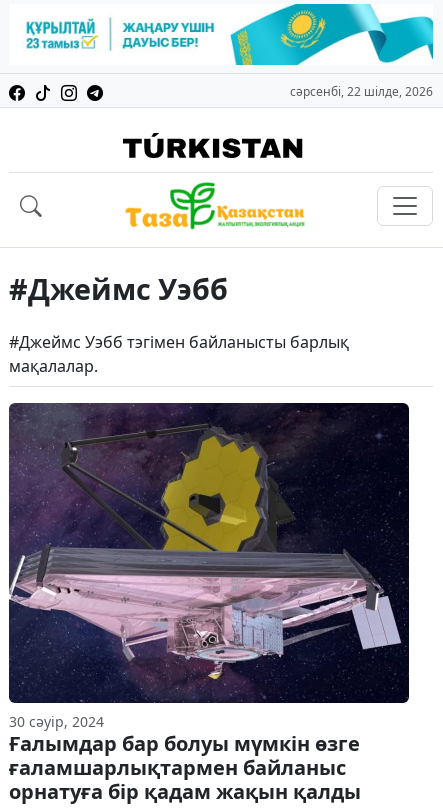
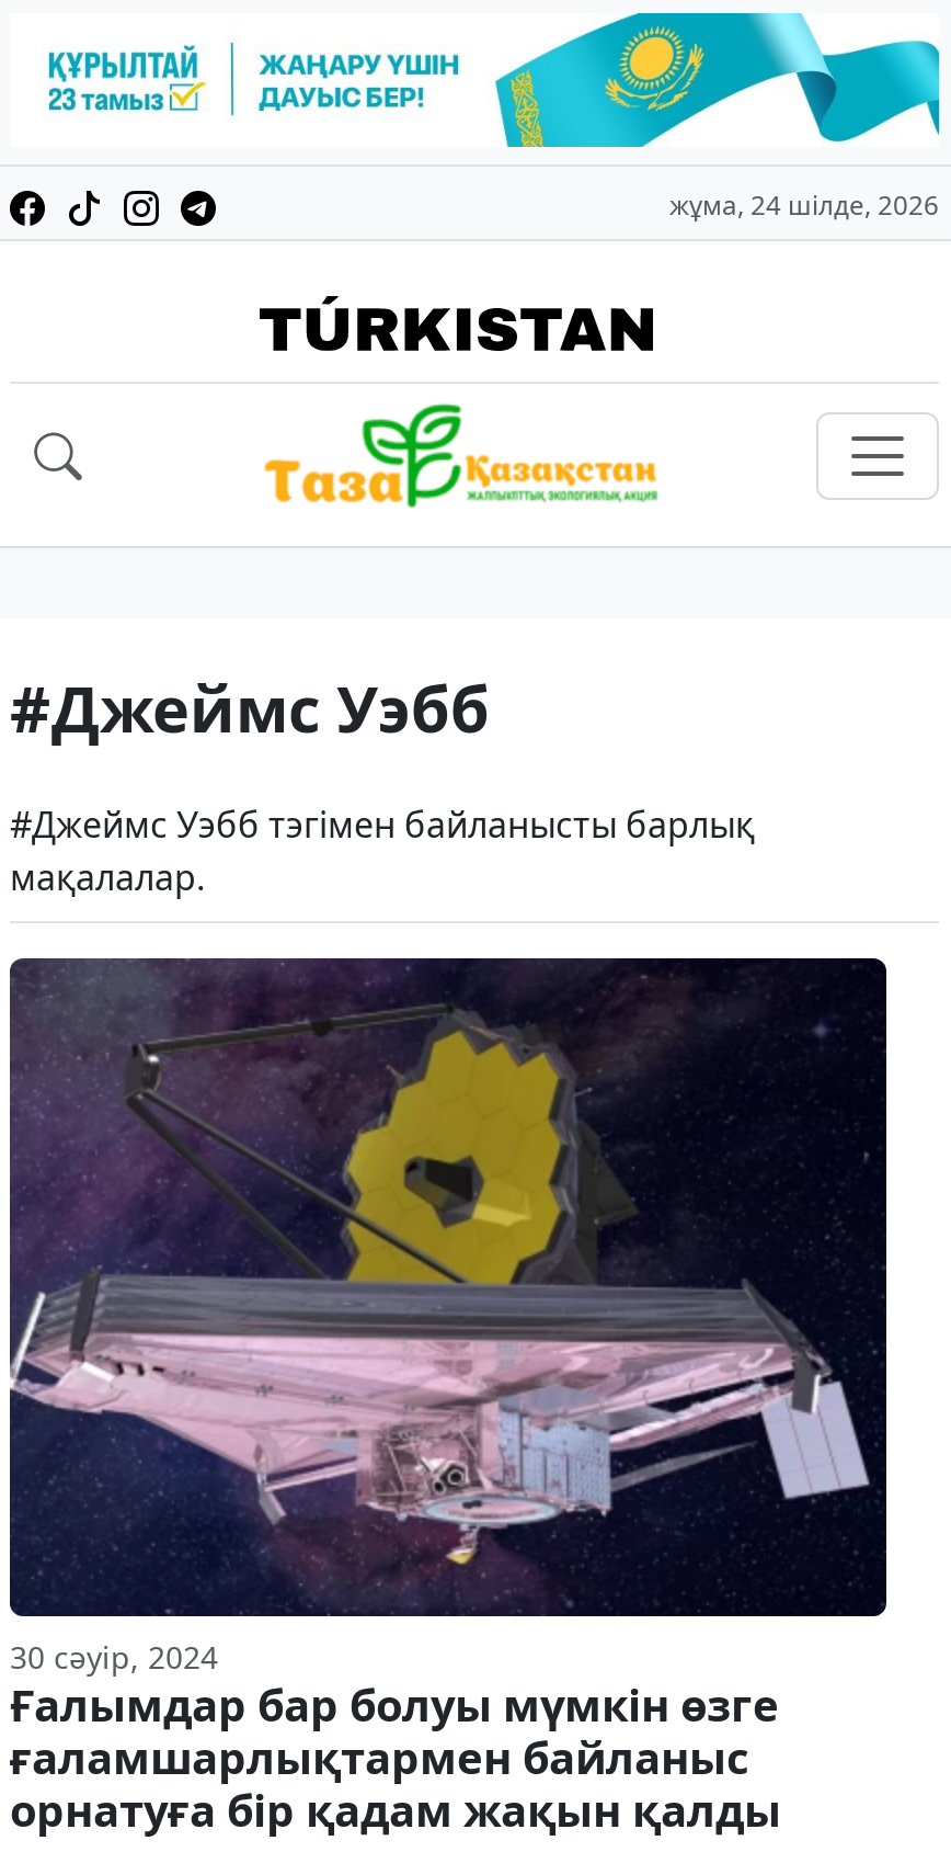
- сәрсенбі, 22 шілде, 2026
+ жұма, 24 шілде, 2026
